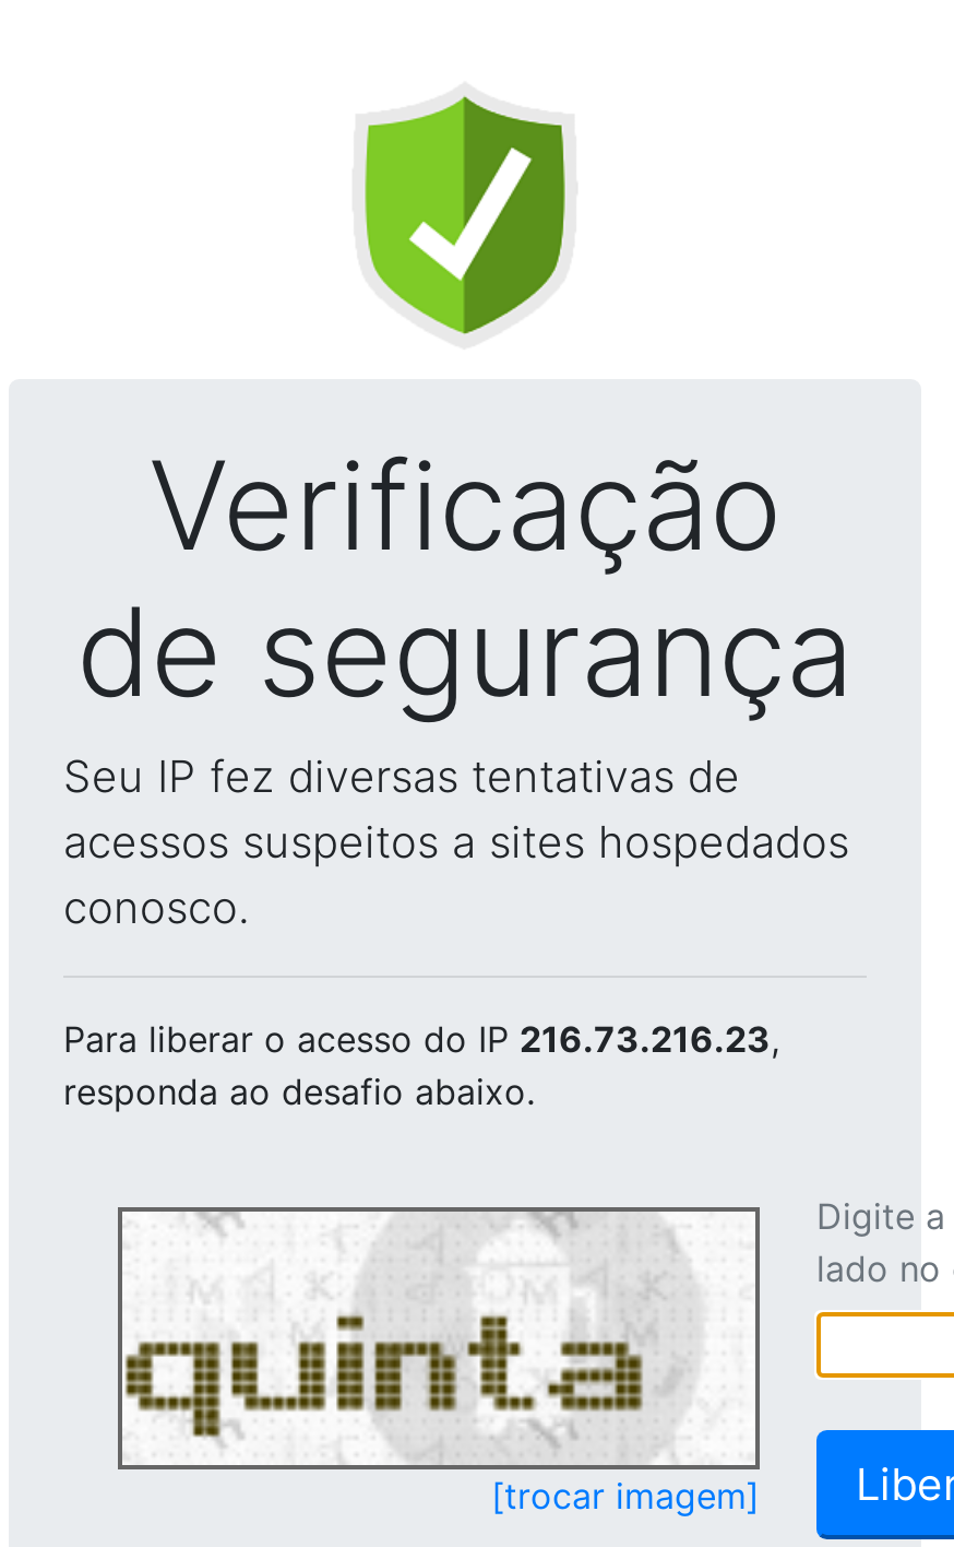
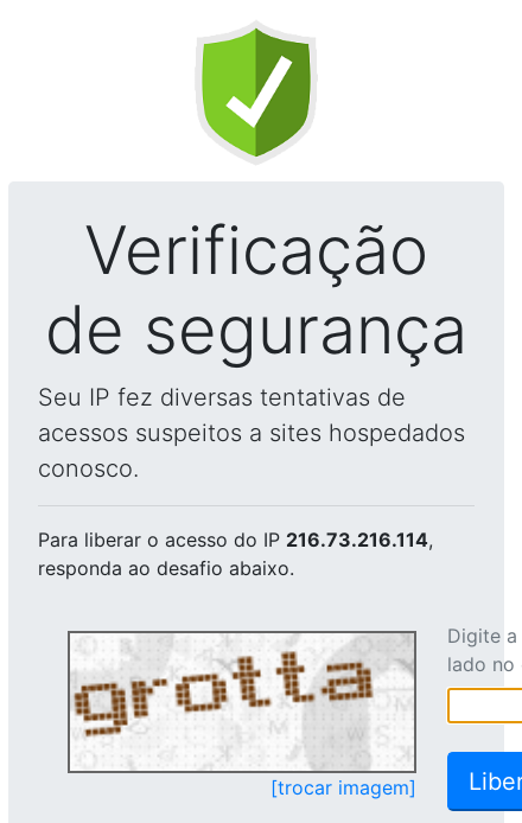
- Para liberar o acesso do IP 216.73.216.23,
+ Para liberar o acesso do IP 216.73.216.114,

- [image]
+ [image]
